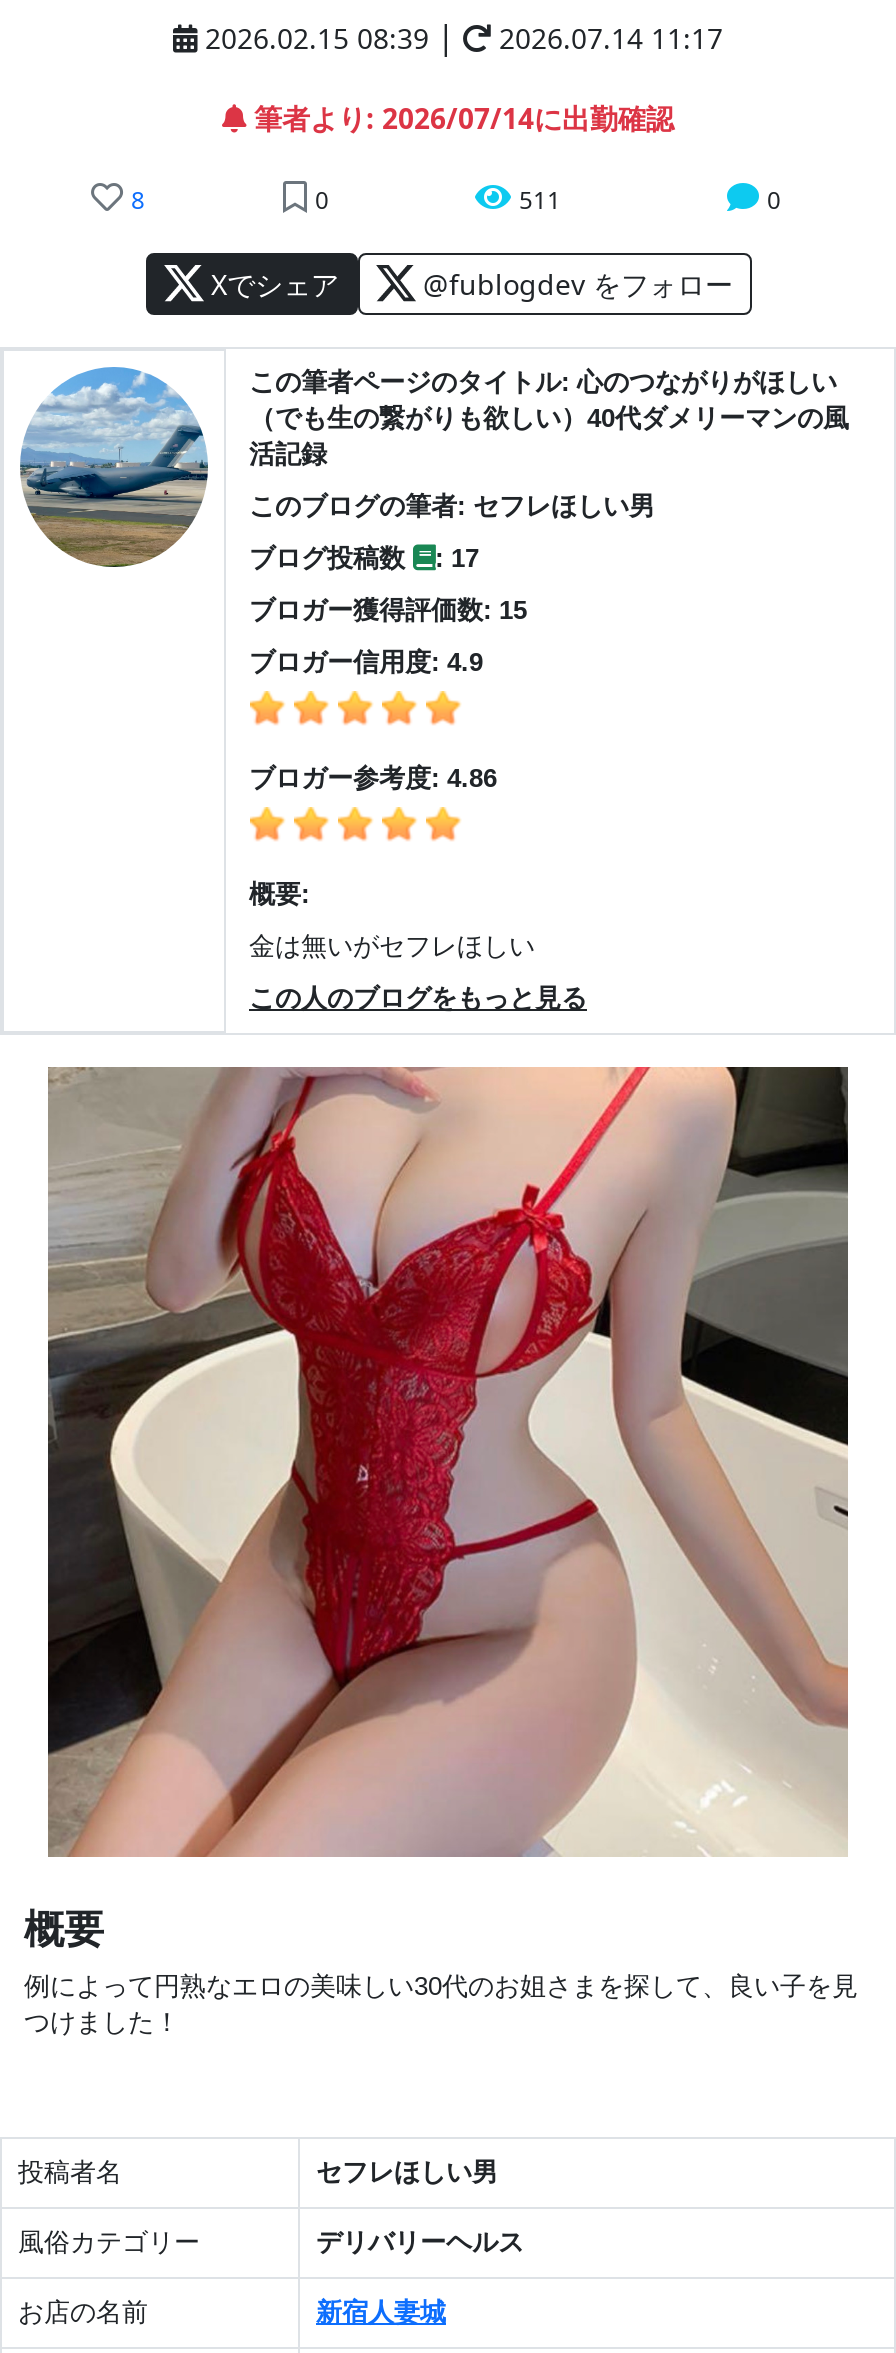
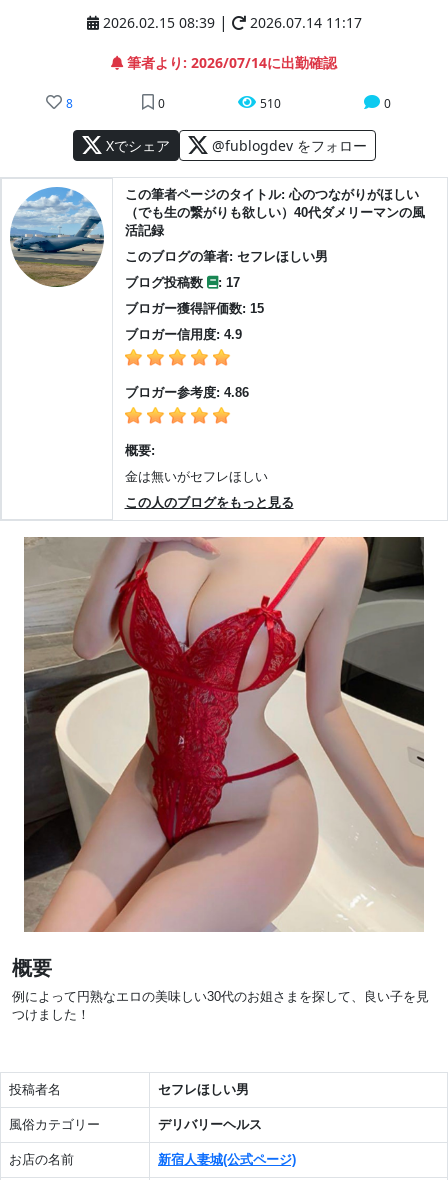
- 511
+ 510

- 新宿人妻城
+ 新宿人妻城(公式ページ)
